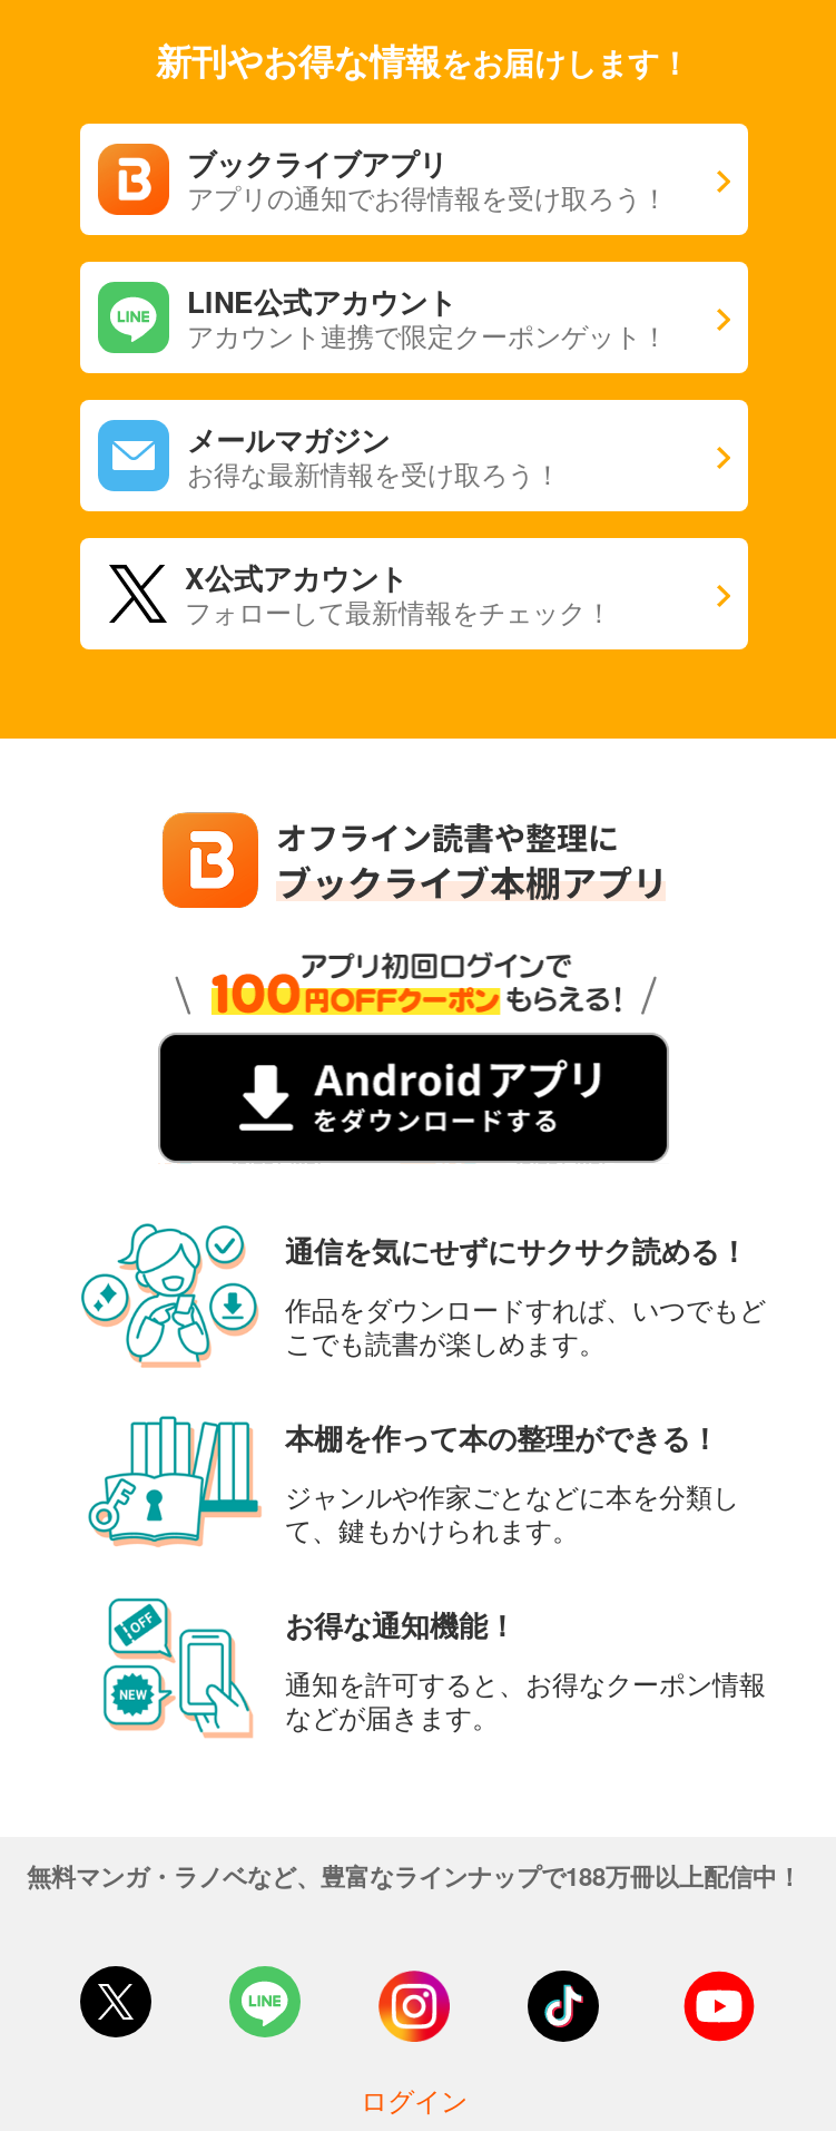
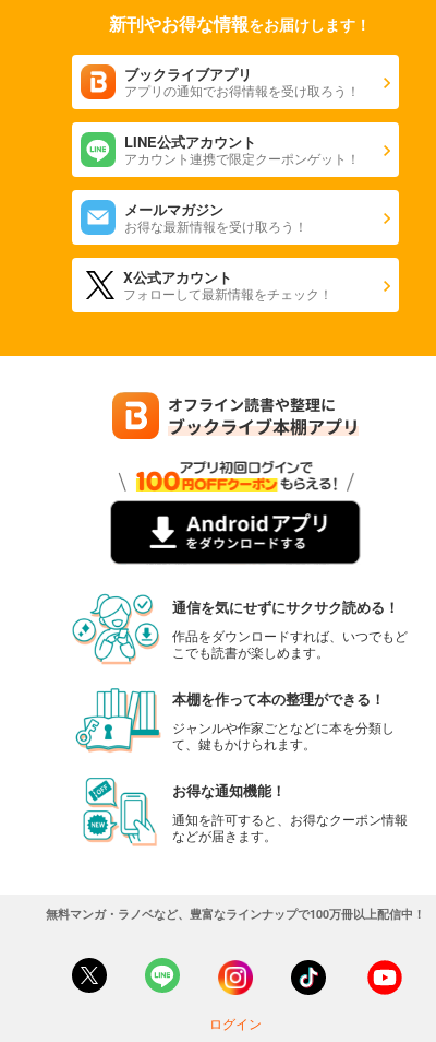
- 無料マンガ・ラノベなど、豊富なラインナップで188万冊以上配信中！
+ 無料マンガ・ラノベなど、豊富なラインナップで100万冊以上配信中！
